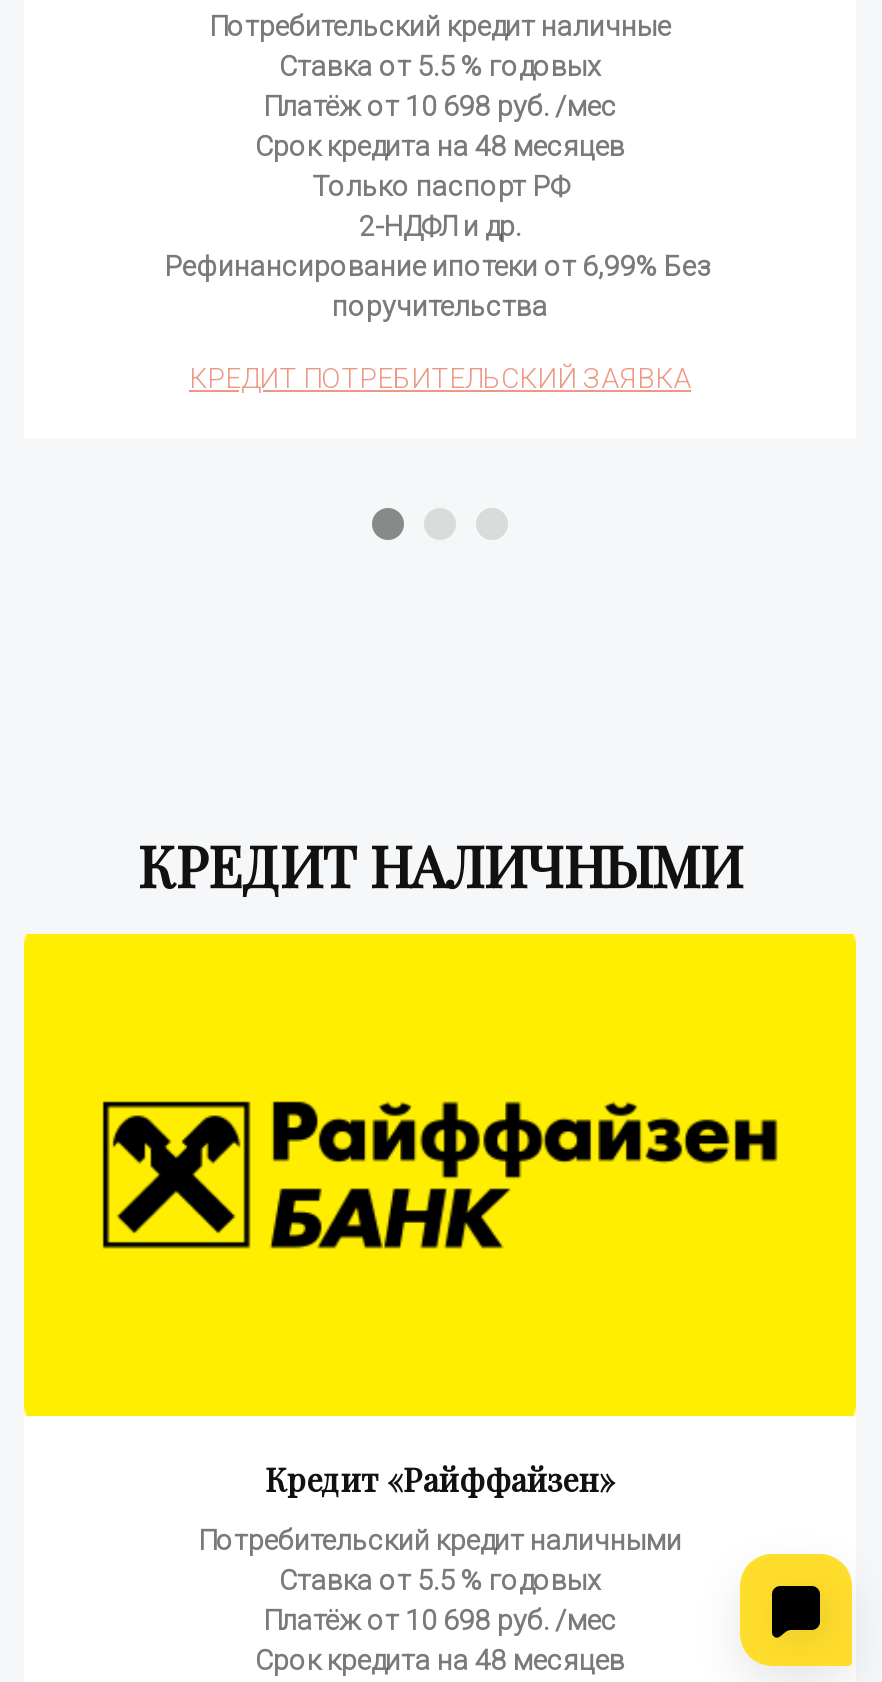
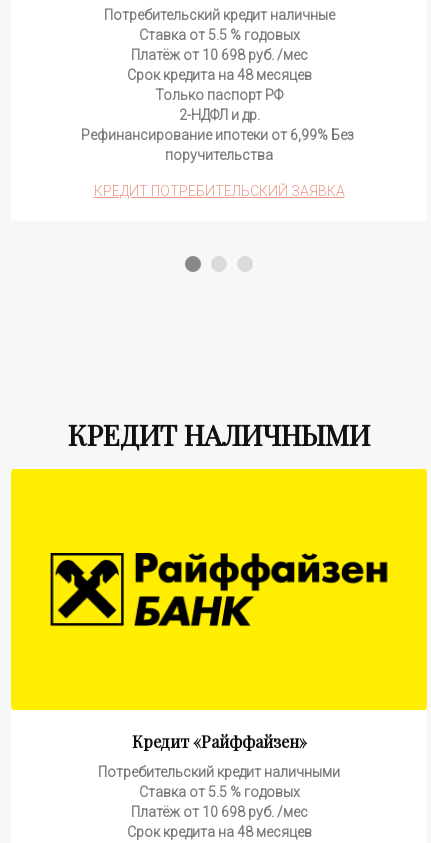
- [image]
